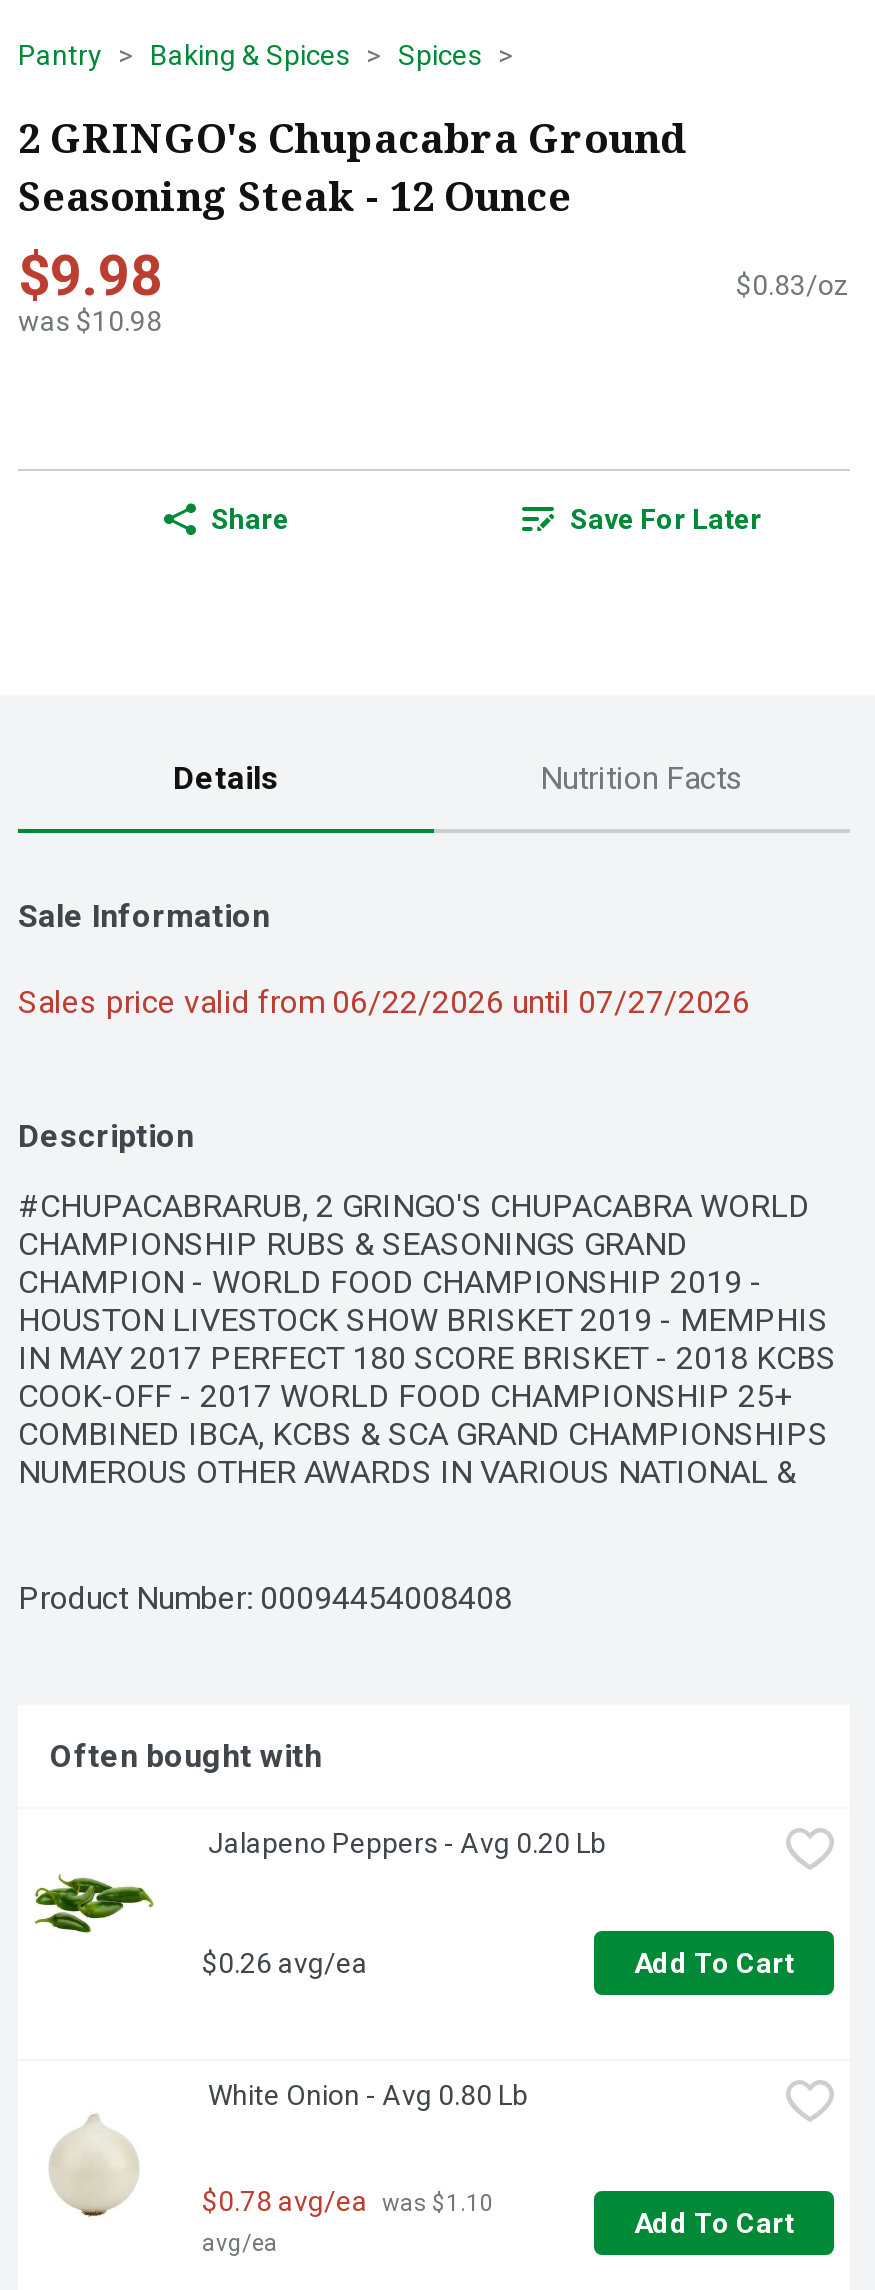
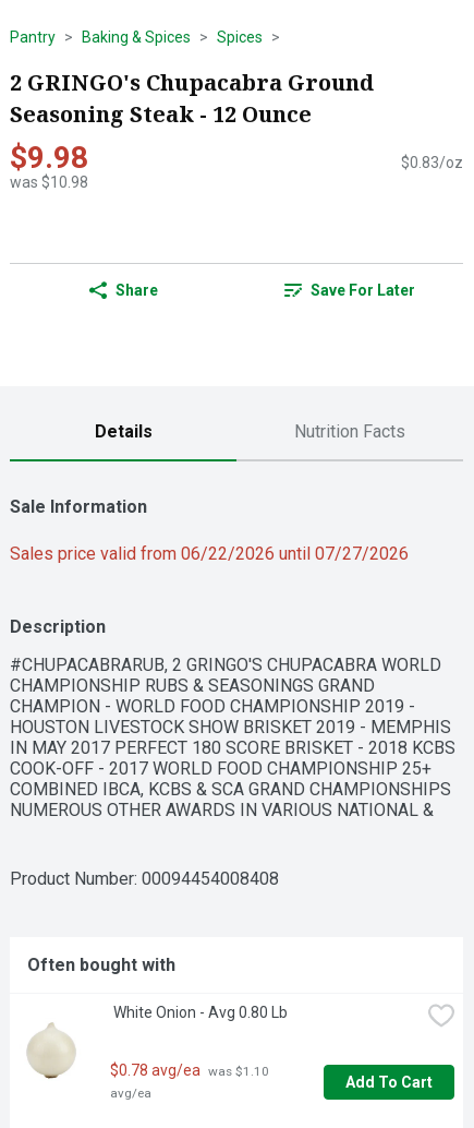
- Jalapeno Peppers - Avg 0.20 Lb

- [image]
- $0.26 avg/ea
- Add To Cart
